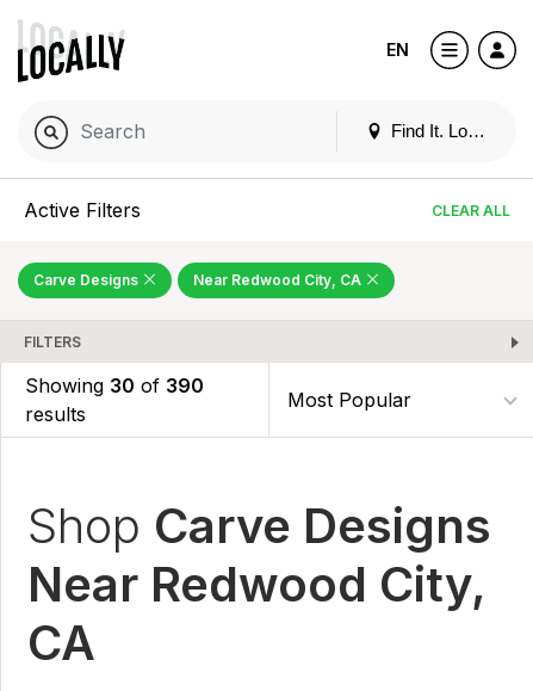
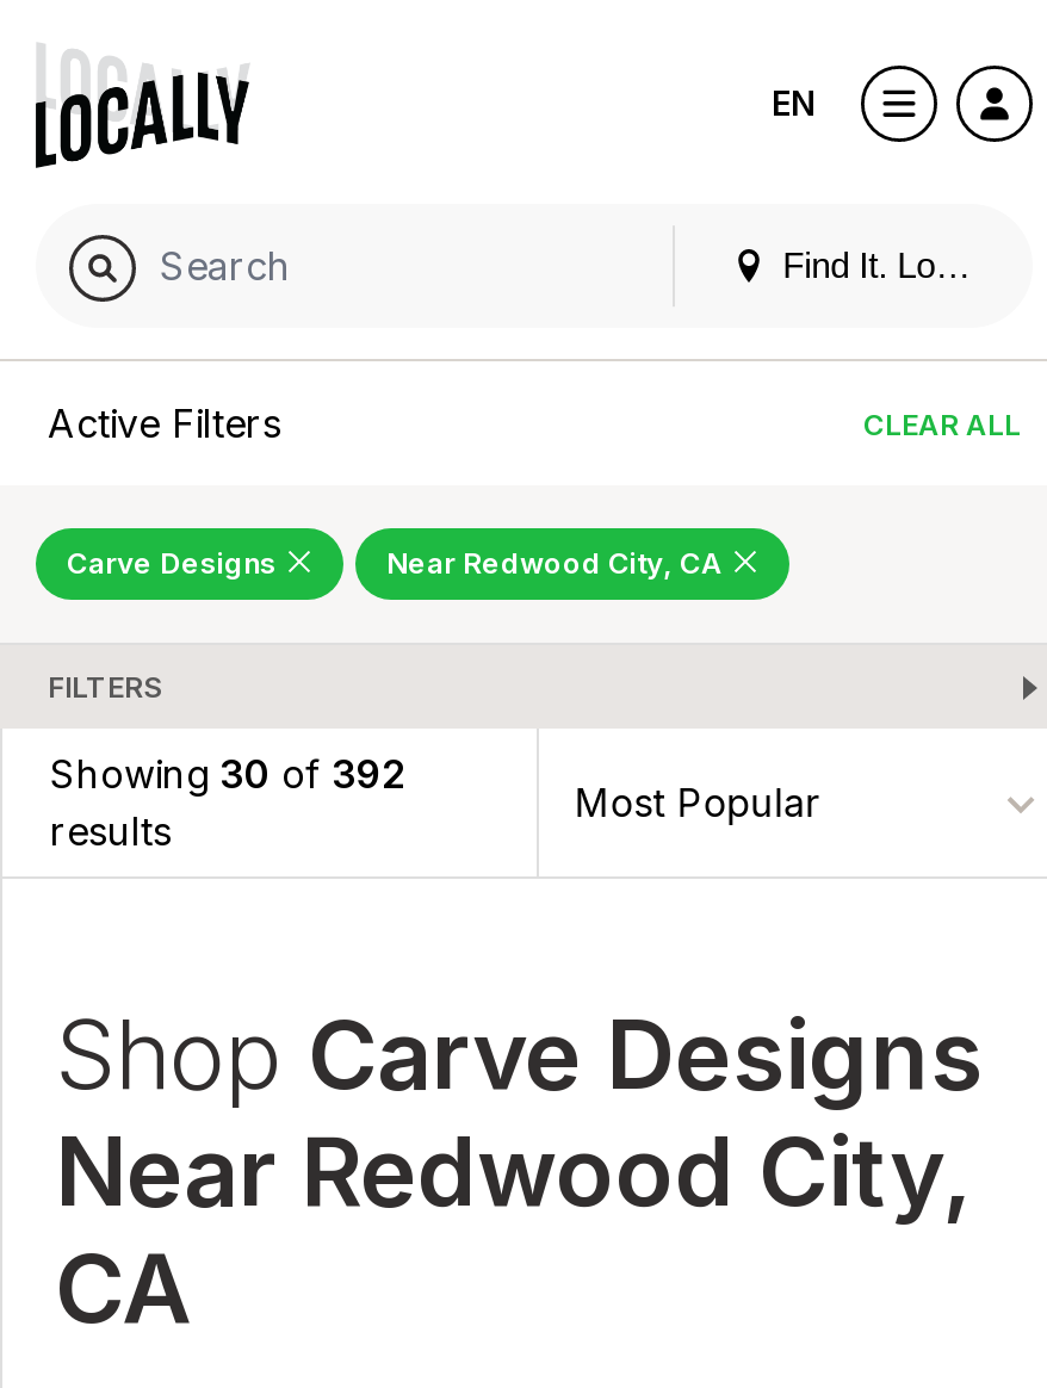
- Showing 30 of 390
+ Showing 30 of 392
